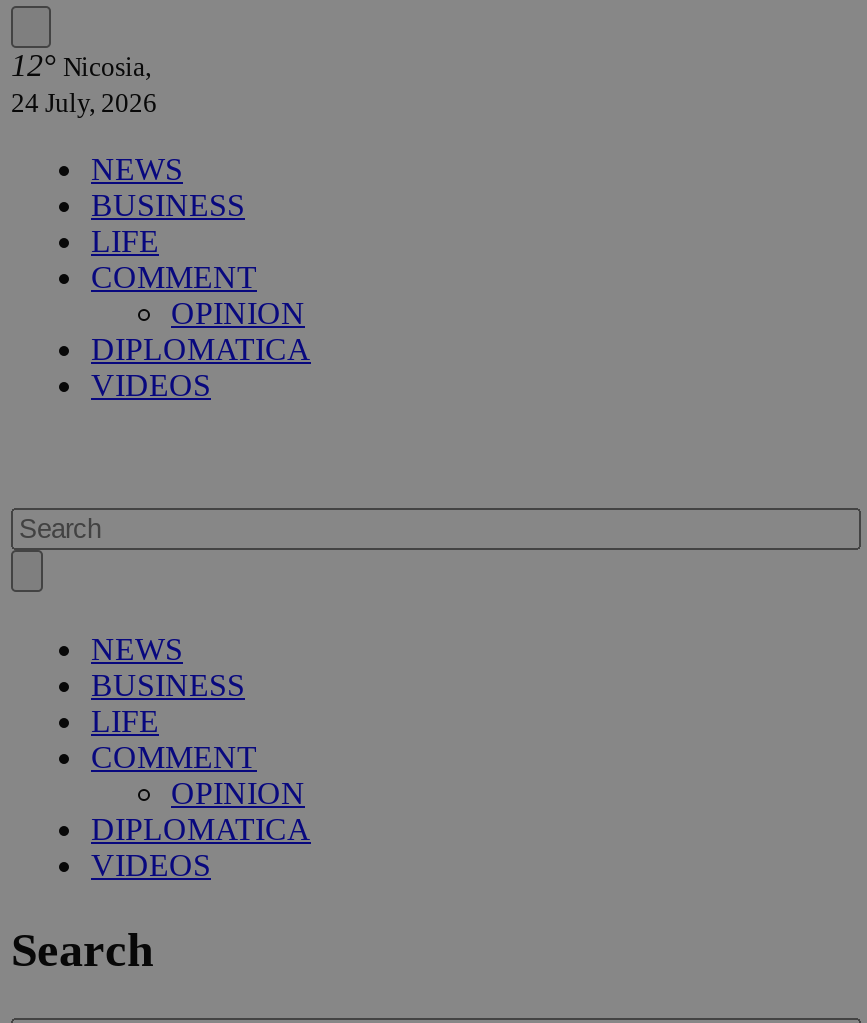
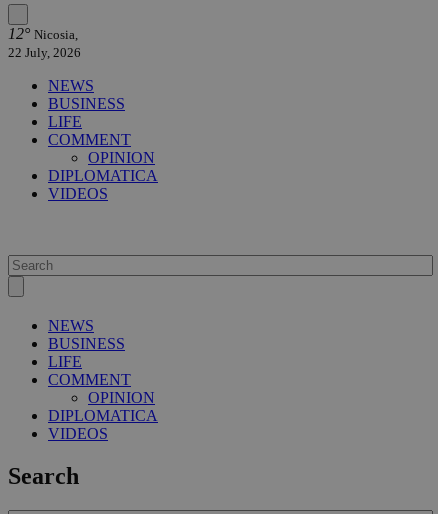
- 24 July, 2026
+ 22 July, 2026
